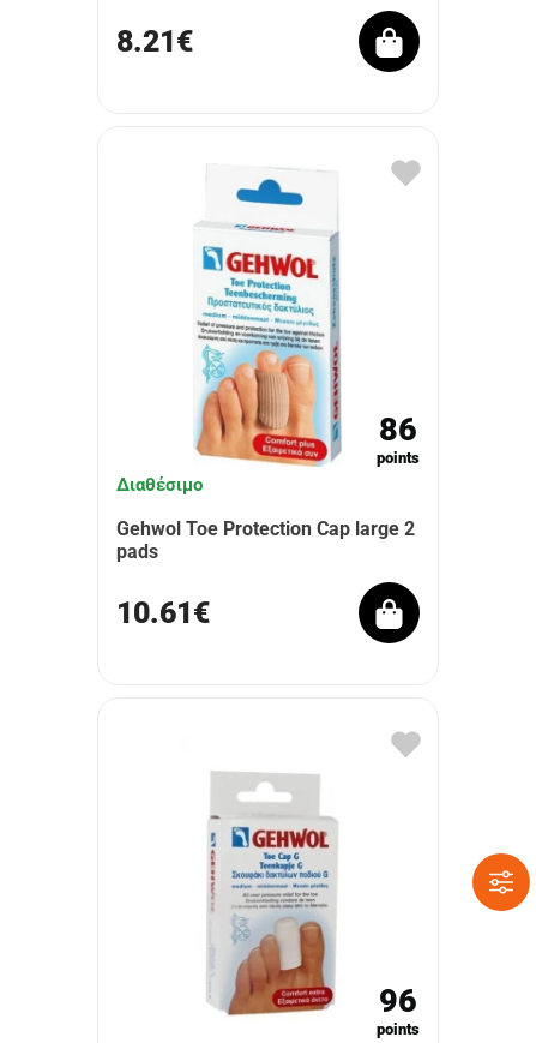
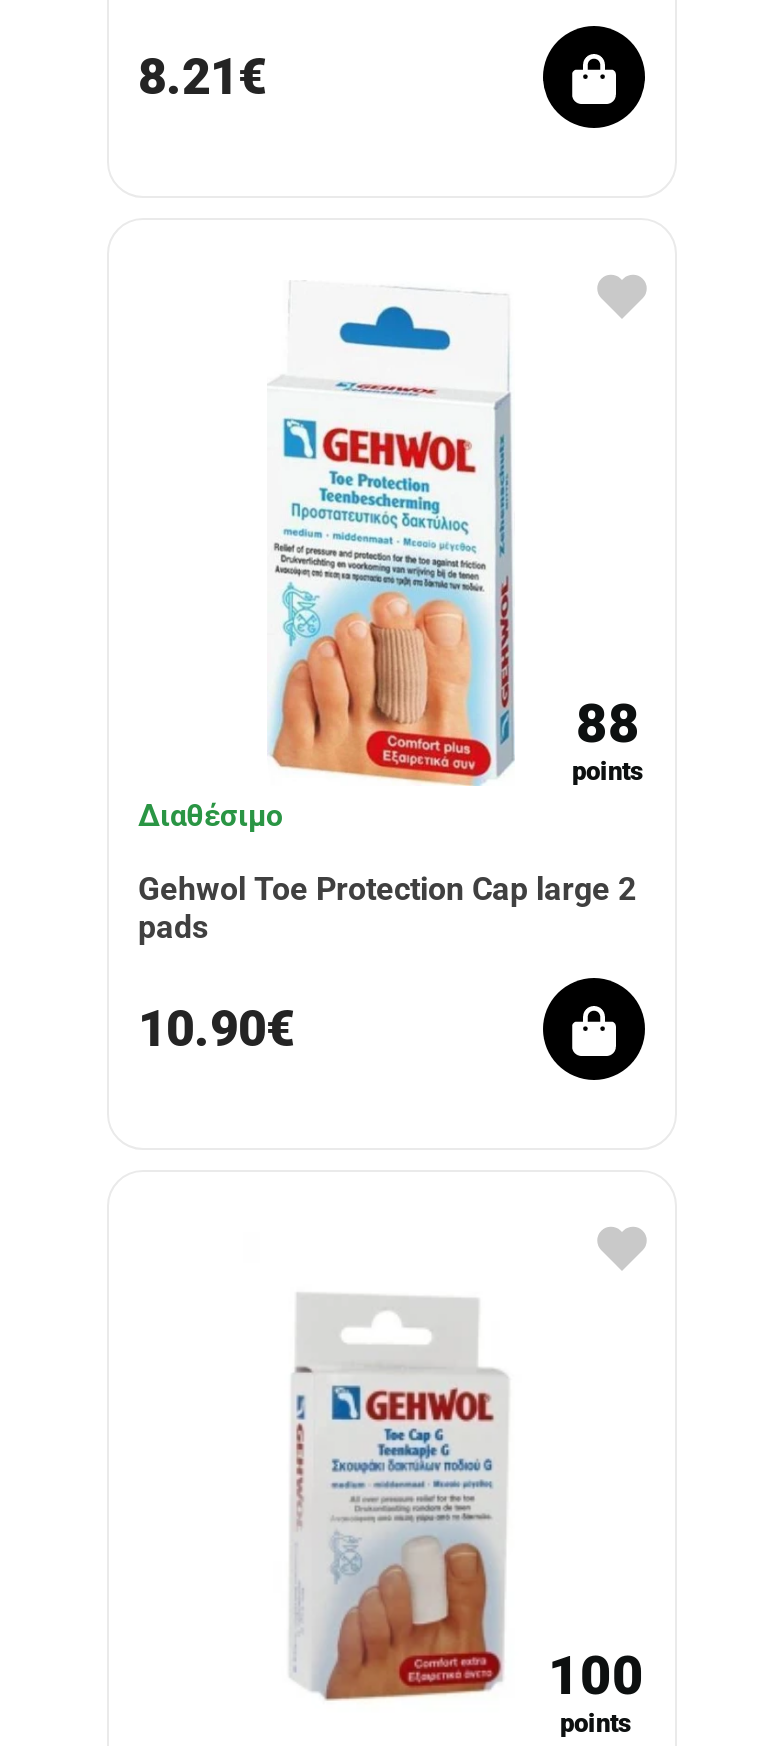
- 86
+ 88

- 10.61€
+ 10.90€

- [image]

- 96
+ 100
